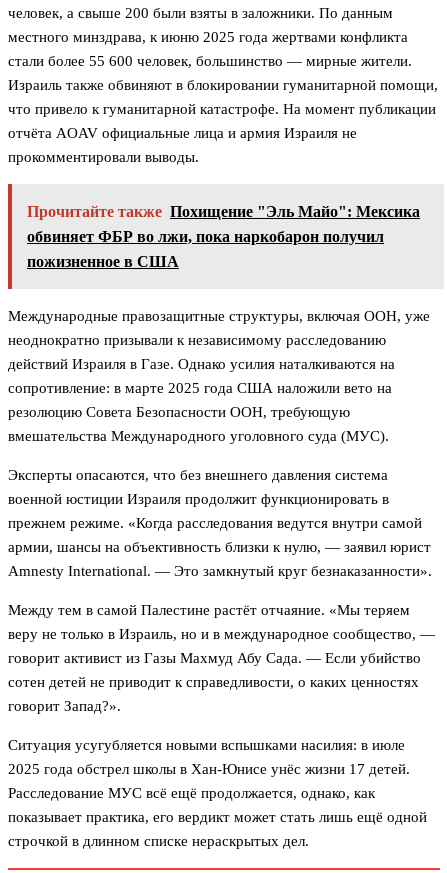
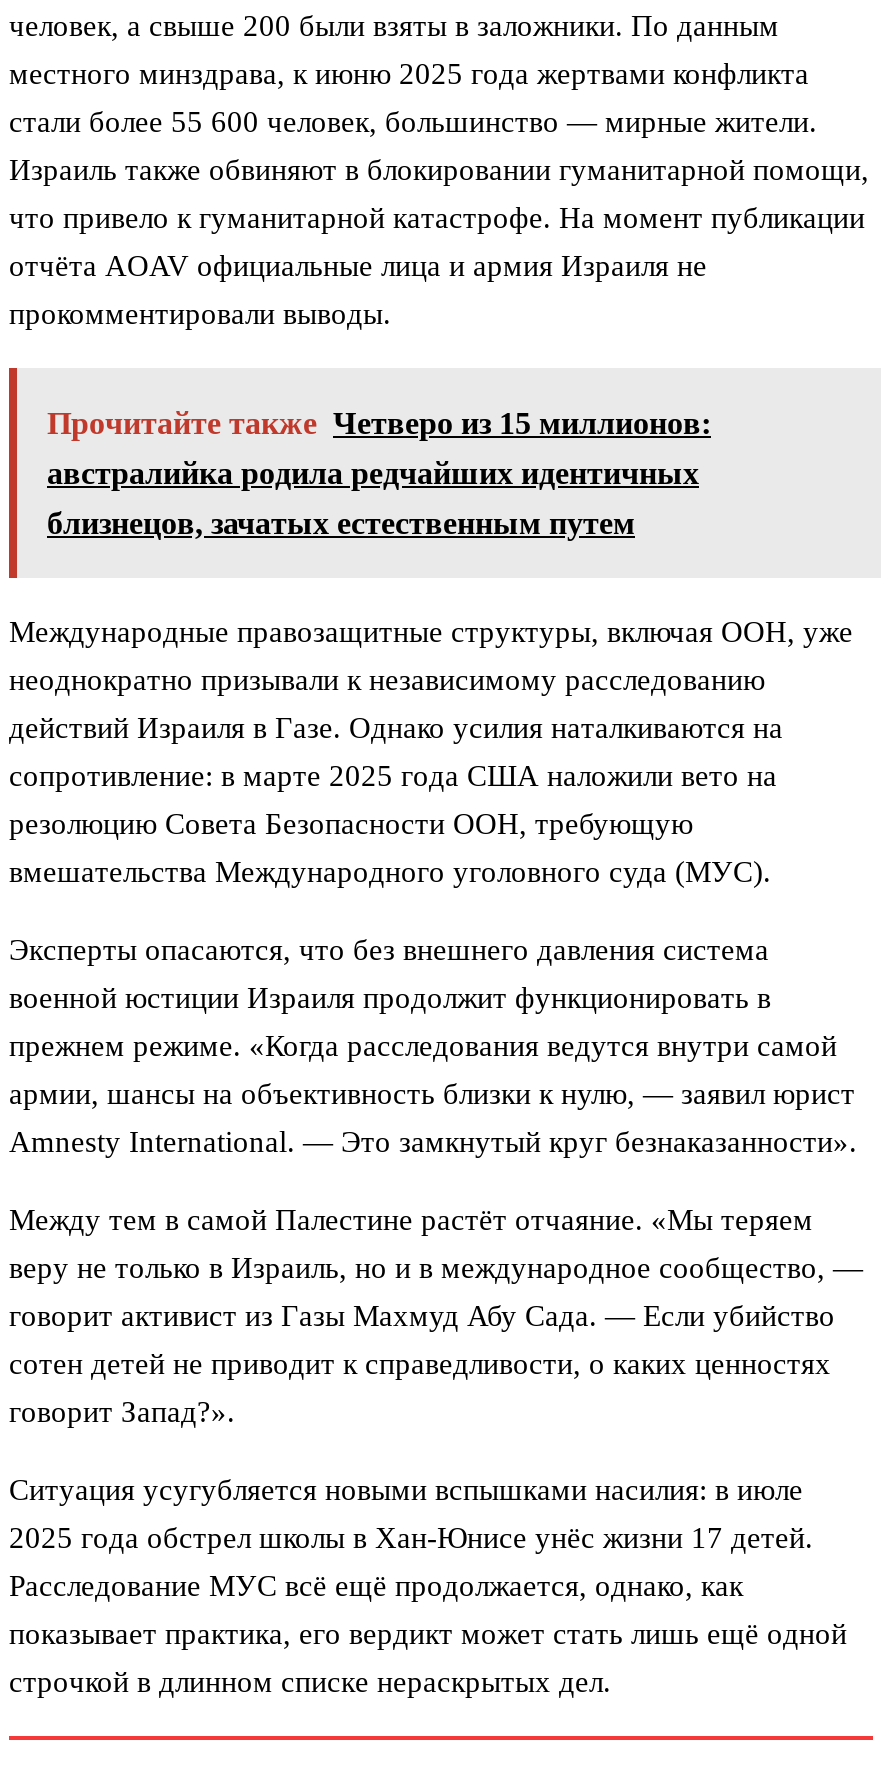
- Прочитайте также Похищение "Эль Майо": Мексика
+ Прочитайте также Четверо из 15 миллионов:

- обвиняет ФБР во лжи, пока наркобарон получил
+ австралийка родила редчайших идентичных

- пожизненное в США
+ близнецов, зачатых естественным путем
